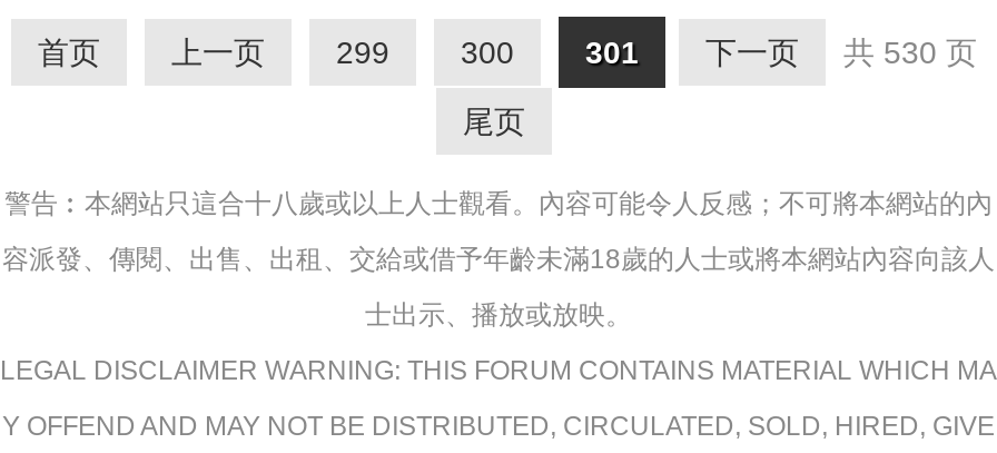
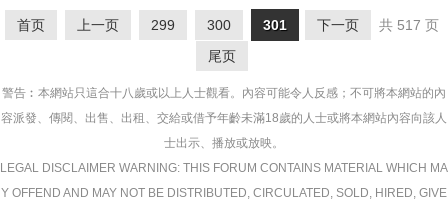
- 首页 上一页 299 300 301 下一页 共 530 页
+ 首页 上一页 299 300 301 下一页 共 517 页
